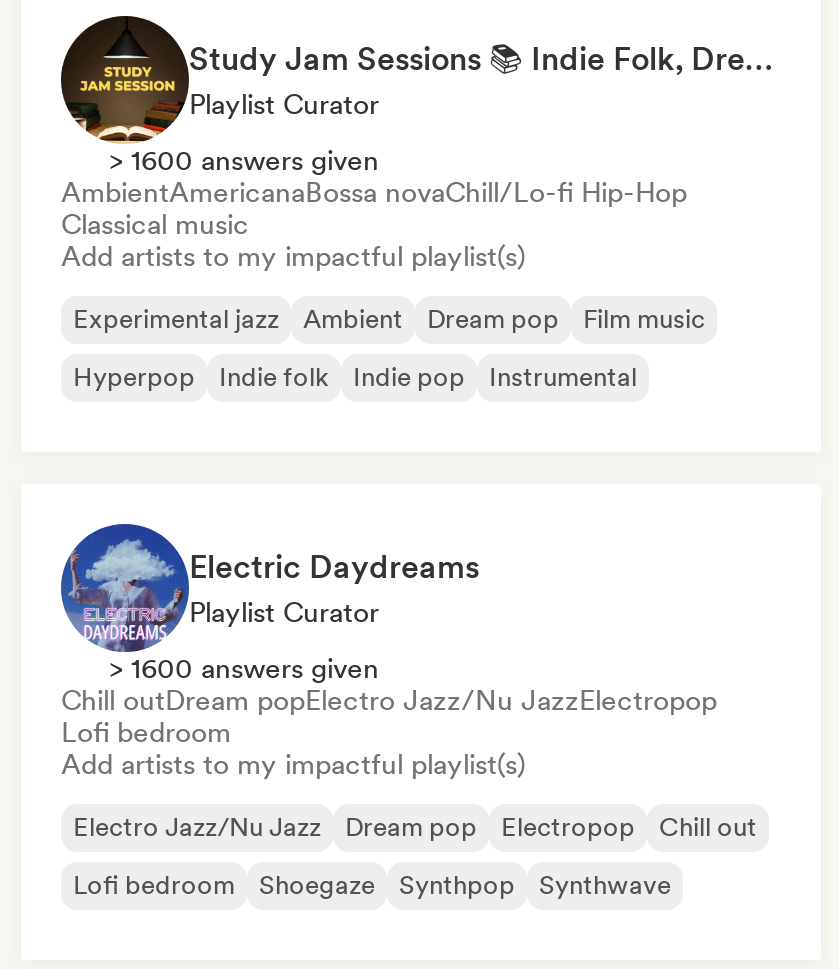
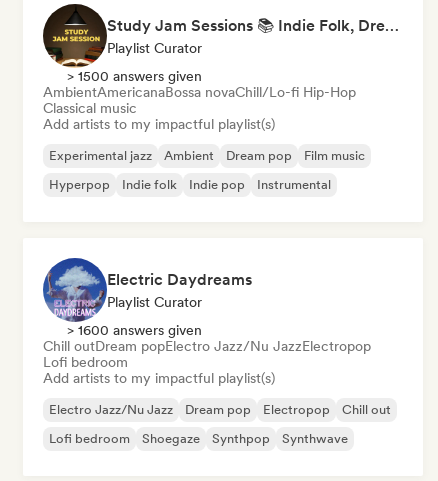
- > 1600 answers given
+ > 1500 answers given
